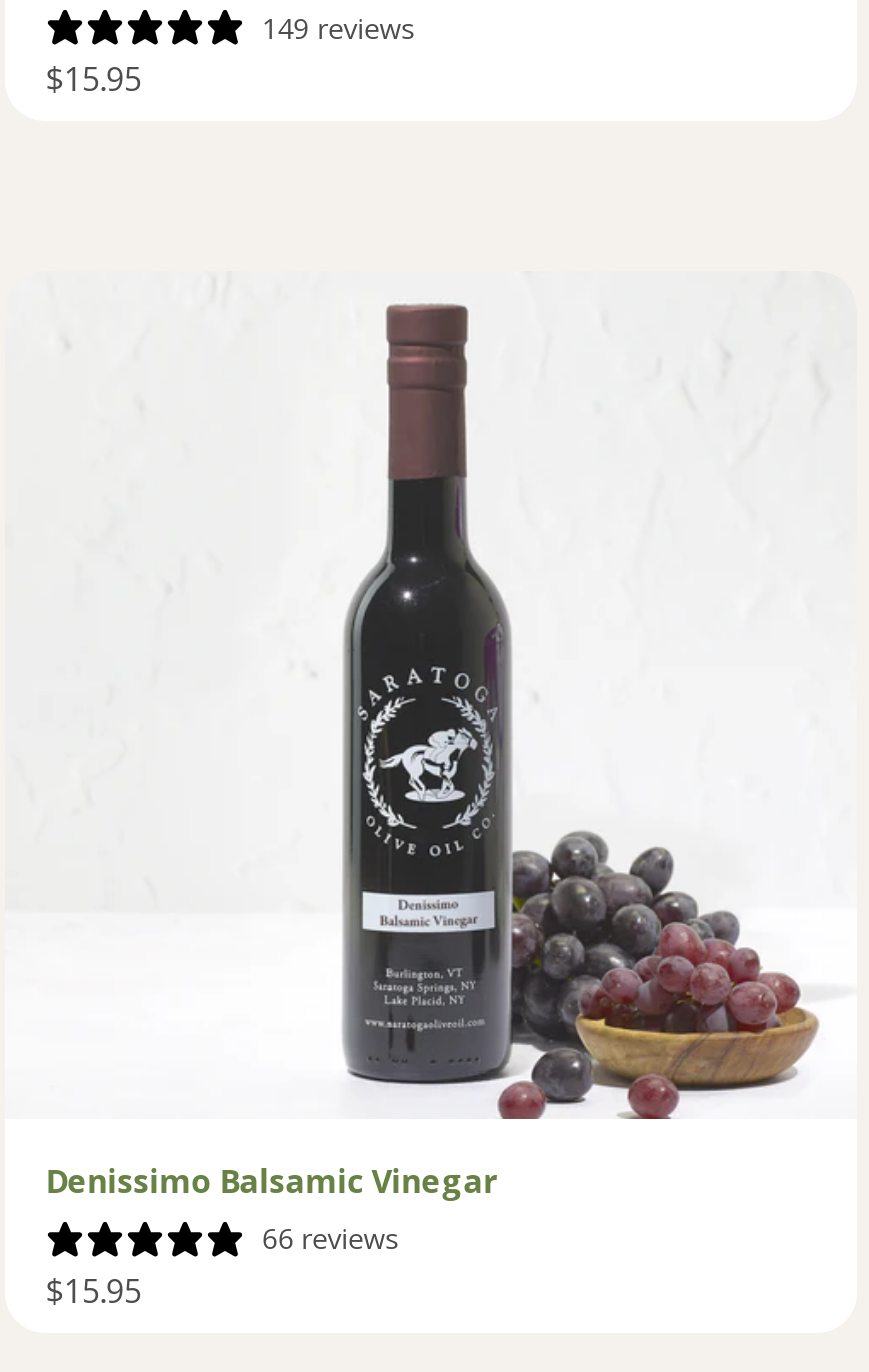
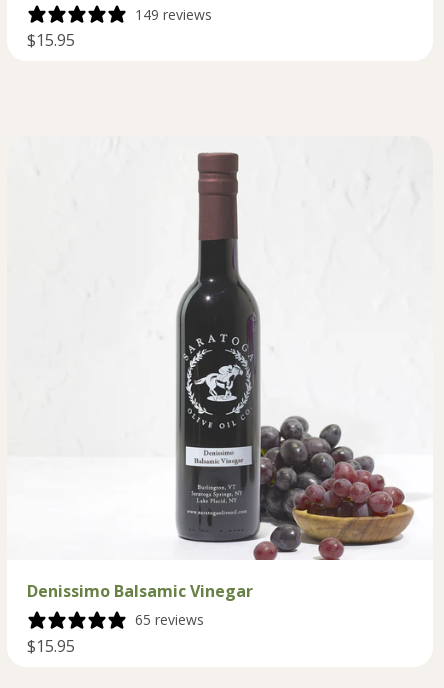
- 66 reviews
+ 65 reviews
